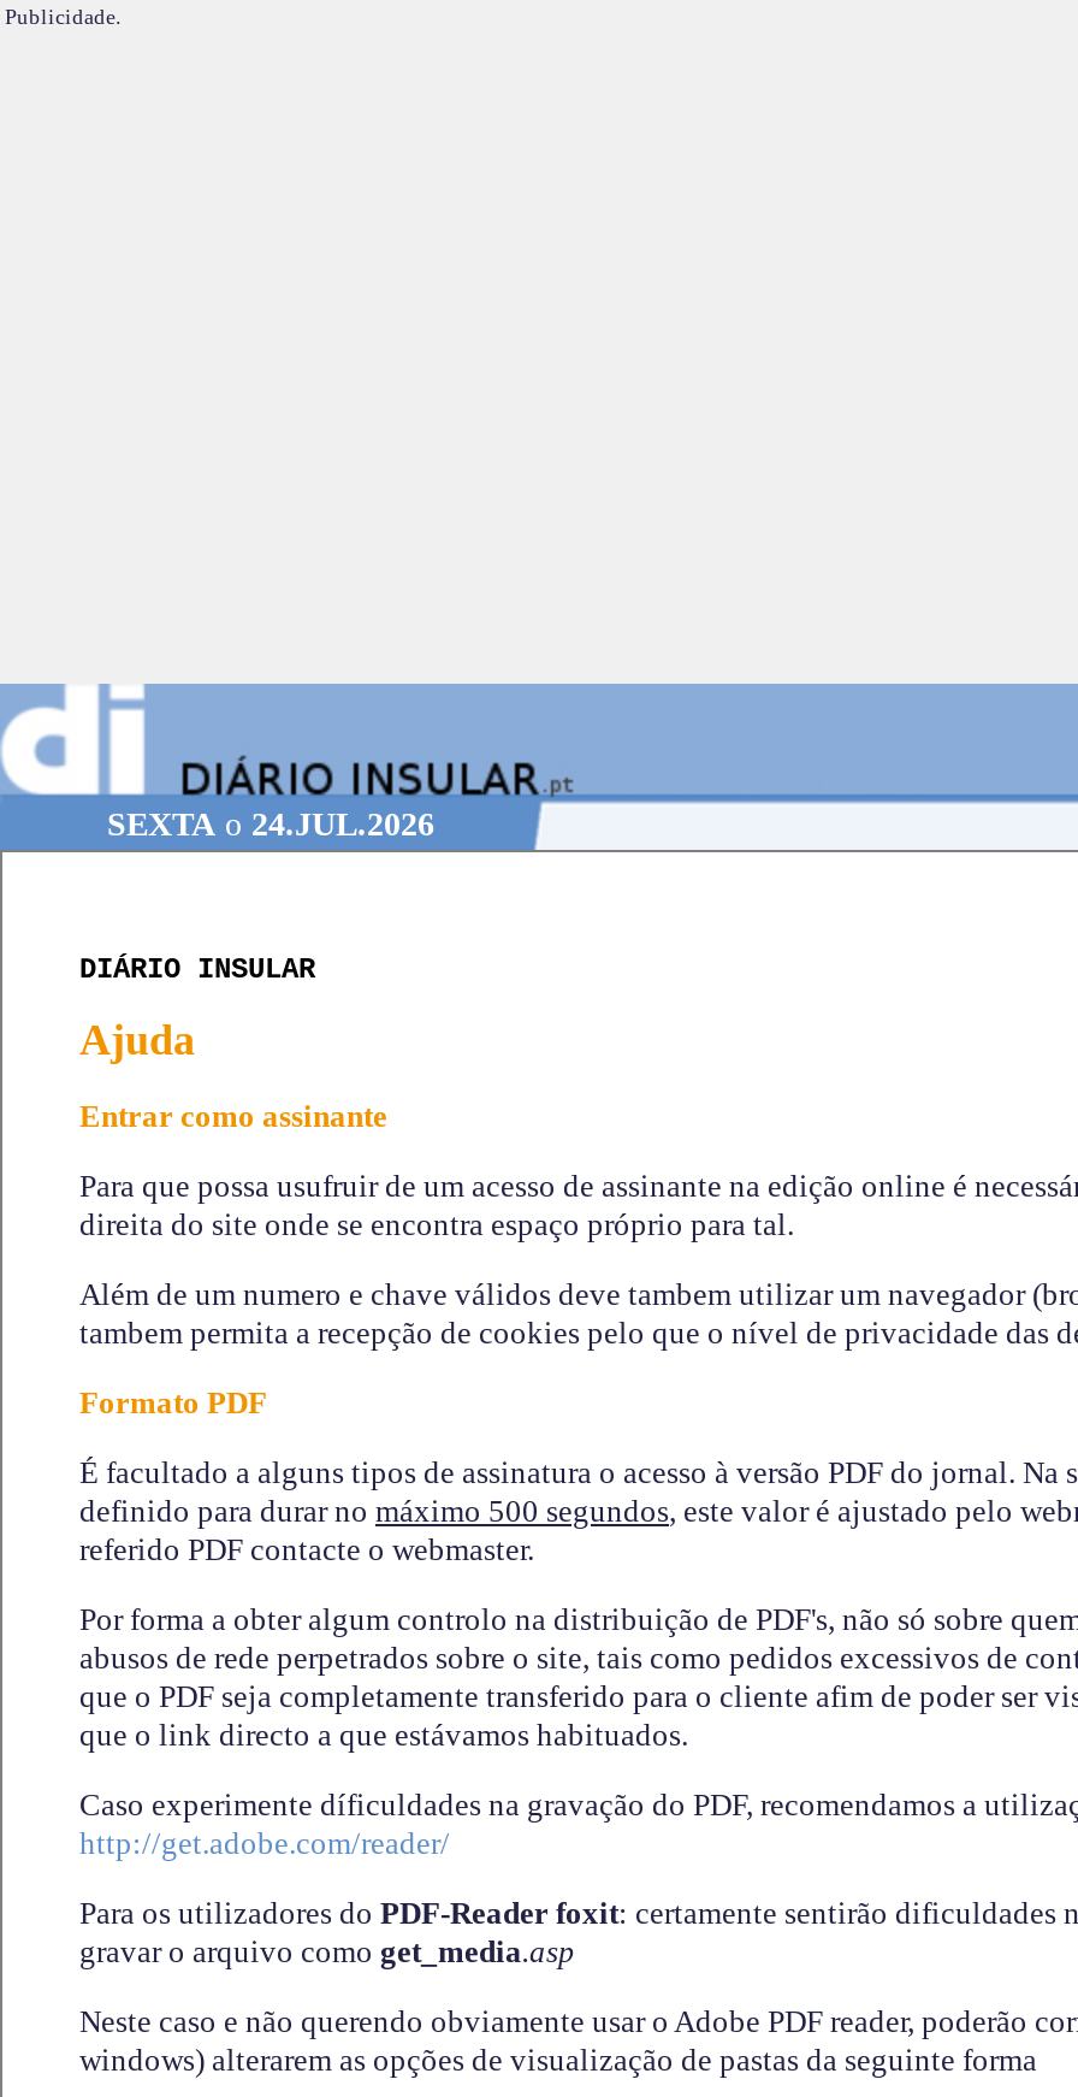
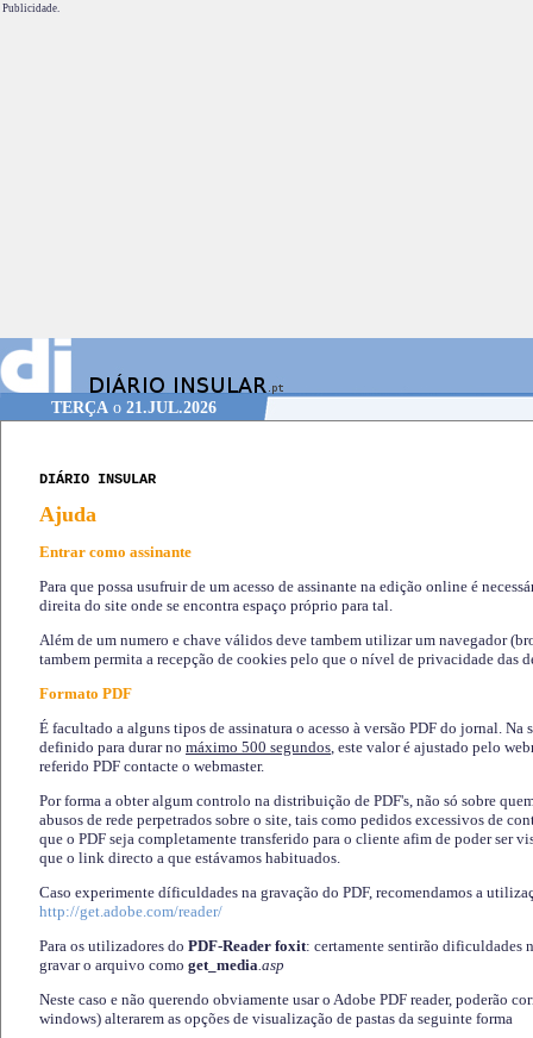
- SEXTA o 24.JUL.2026
+ TERÇA o 21.JUL.2026
